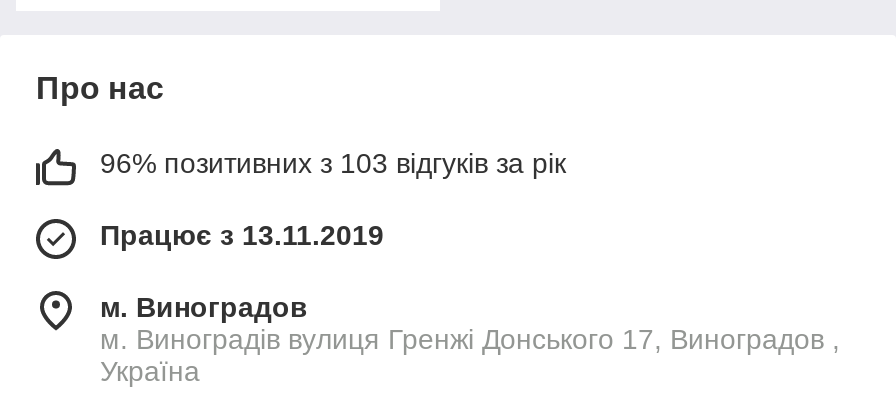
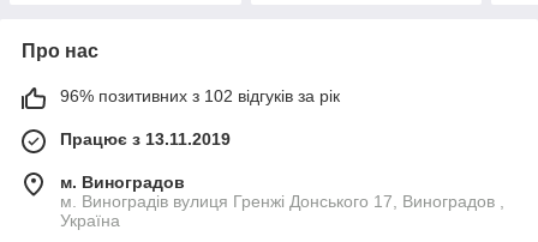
- 96% позитивних з 103 відгуків за рік
+ 96% позитивних з 102 відгуків за рік
